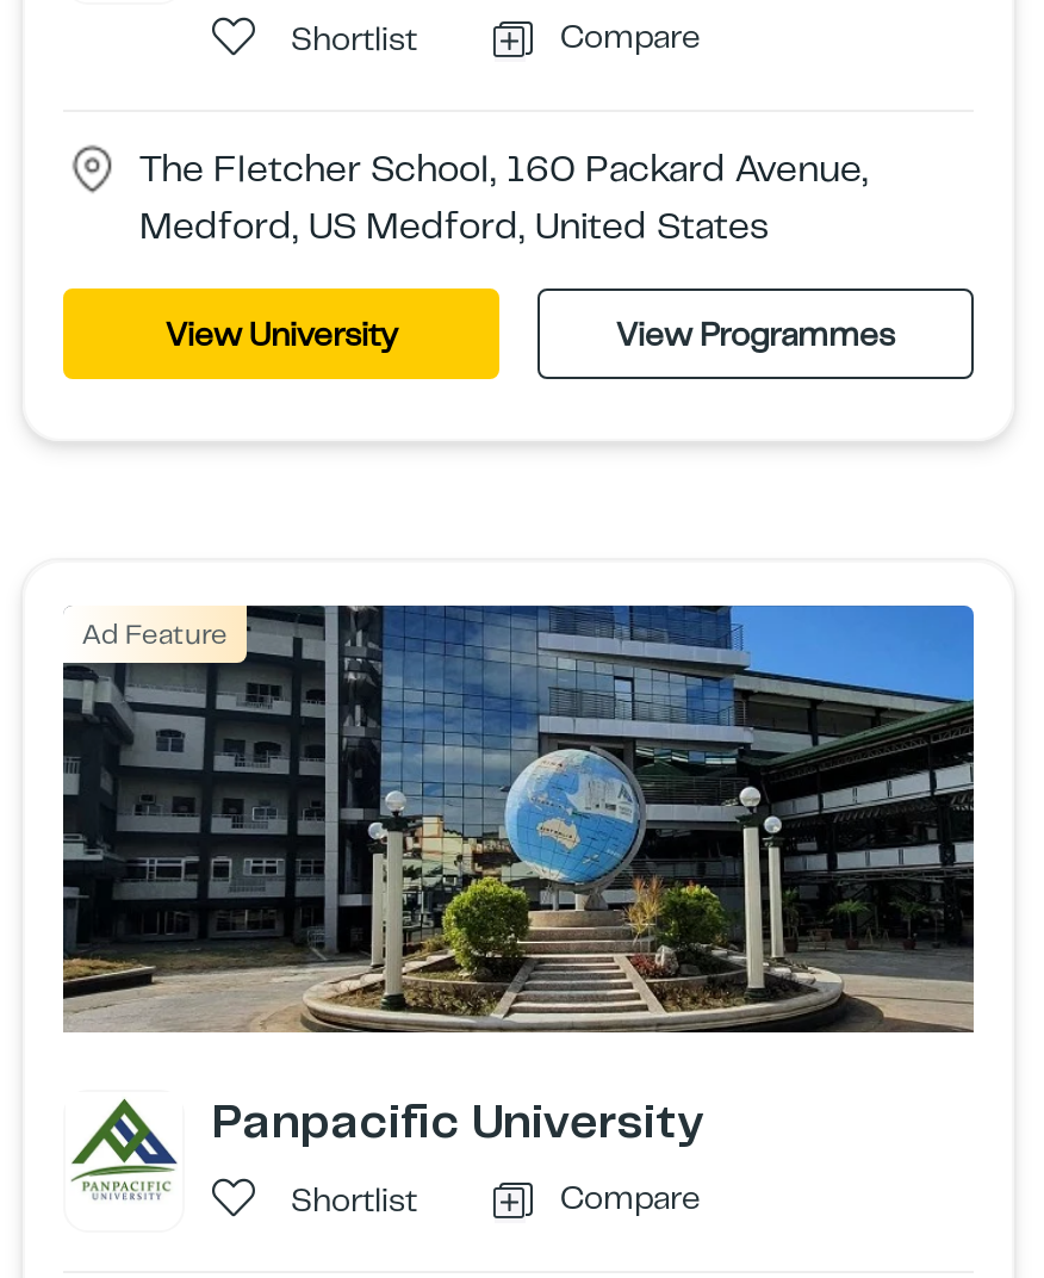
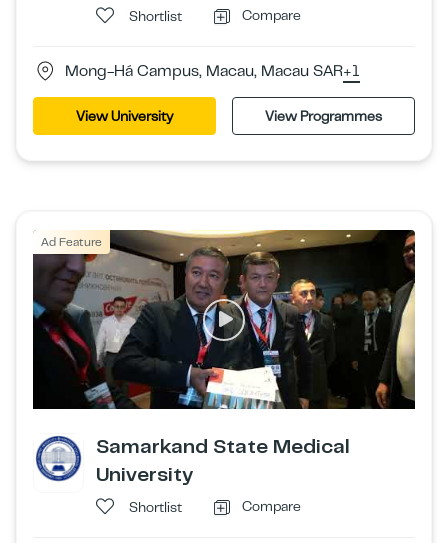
- The Fletcher School, 160 Packard Avenue,
- Medford, US Medford, United States
+ Mong-Há Campus, Macau, Macau SAR+1

moved up: View University | View Programmes | Ad Feature

- [image]
- Panpacific University
+ [image]
+ Samarkand State Medical
+ University

- [image]
+ [image]
